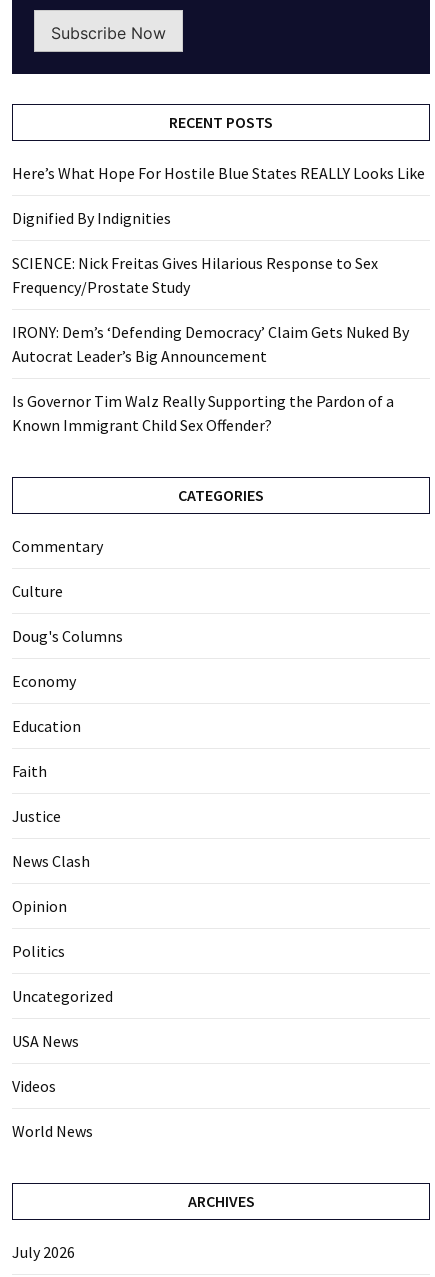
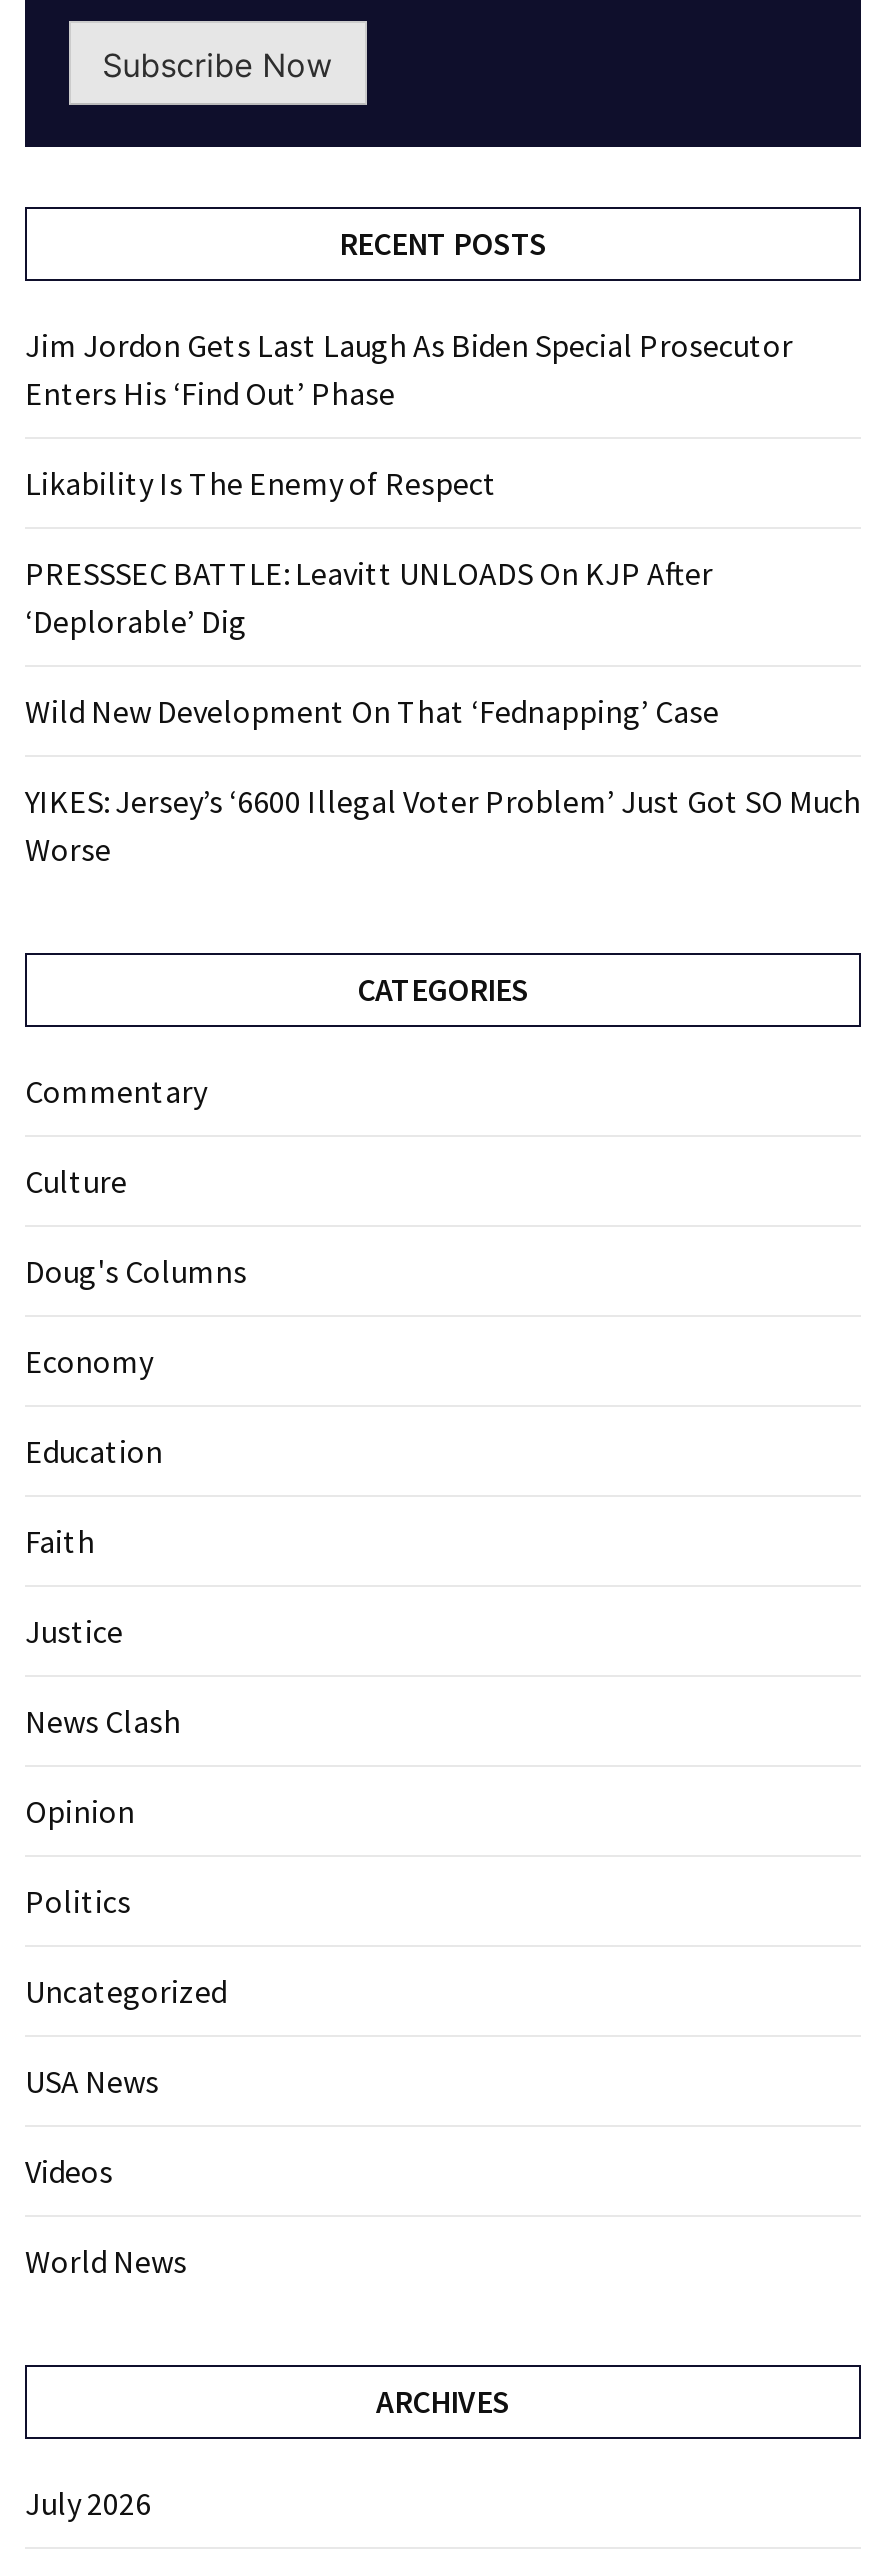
- Here’s What Hope For Hostile Blue States REALLY Looks Like
+ Jim Jordon Gets Last Laugh As Biden Special Prosecutor
+ Enters His ‘Find Out’ Phase

- Dignified By Indignities
+ Likability Is The Enemy of Respect

- SCIENCE: Nick Freitas Gives Hilarious Response to Sex
- Frequency/Prostate Study
+ PRESSSEC BATTLE: Leavitt UNLOADS On KJP After
+ ‘Deplorable’ Dig

- IRONY: Dem’s ‘Defending Democracy’ Claim Gets Nuked By
- Autocrat Leader’s Big Announcement
+ Wild New Development On That ‘Fednapping’ Case

- Is Governor Tim Walz Really Supporting the Pardon of a
- Known Immigrant Child Sex Offender?
+ YIKES: Jersey’s ‘6600 Illegal Voter Problem’ Just Got SO Much
+ Worse
